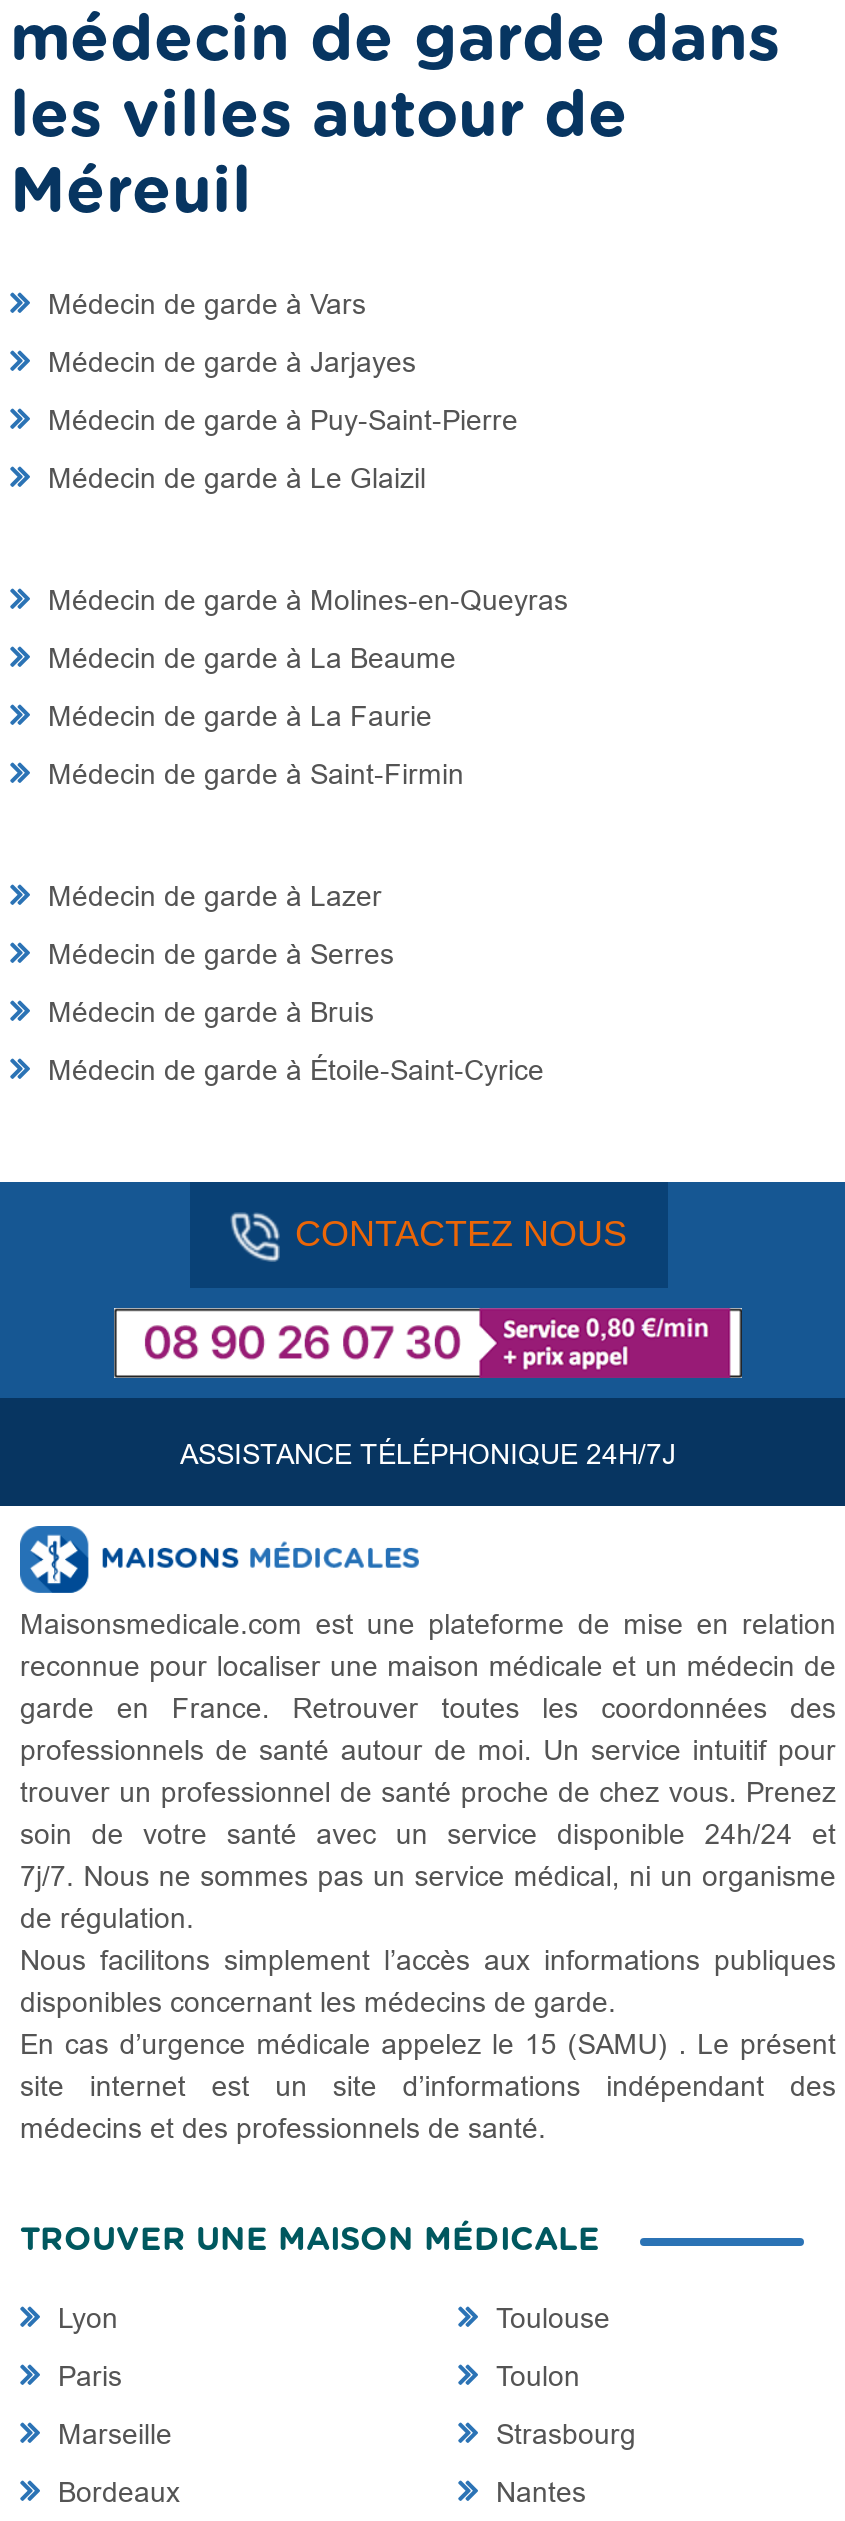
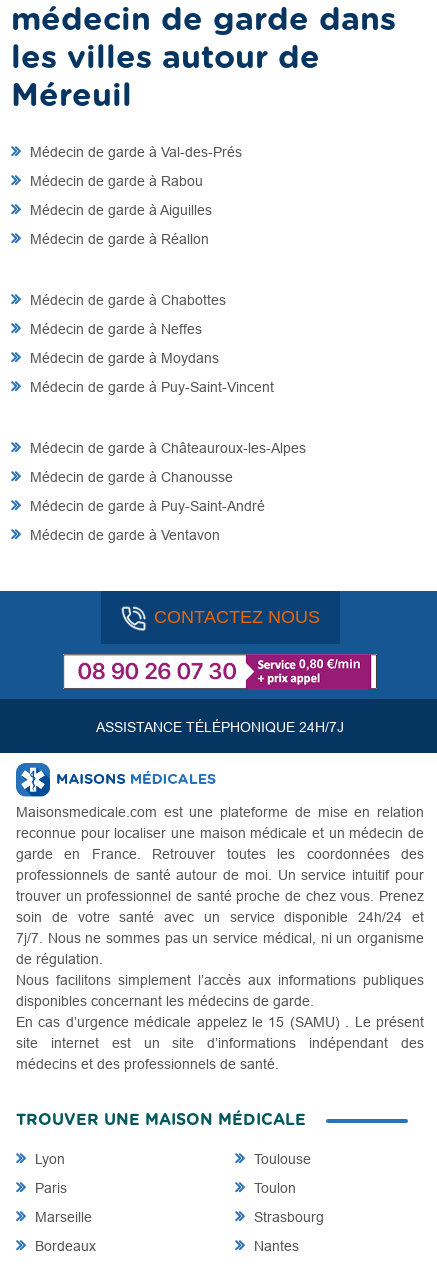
- Médecin de garde à Vars
+ Médecin de garde à Val-des-Prés

- Médecin de garde à Jarjayes
+ Médecin de garde à Rabou

- Médecin de garde à Puy-Saint-Pierre
+ Médecin de garde à Aiguilles

- Médecin de garde à Le Glaizil
+ Médecin de garde à Réallon

- Médecin de garde à Molines-en-Queyras
+ Médecin de garde à Chabottes

- Médecin de garde à La Beaume
+ Médecin de garde à Neffes

- Médecin de garde à La Faurie
+ Médecin de garde à Moydans

- Médecin de garde à Saint-Firmin
+ Médecin de garde à Puy-Saint-Vincent

- Médecin de garde à Lazer
+ Médecin de garde à Châteauroux-les-Alpes

- Médecin de garde à Serres
+ Médecin de garde à Chanousse

- Médecin de garde à Bruis
+ Médecin de garde à Puy-Saint-André

- Médecin de garde à Étoile-Saint-Cyrice
+ Médecin de garde à Ventavon
